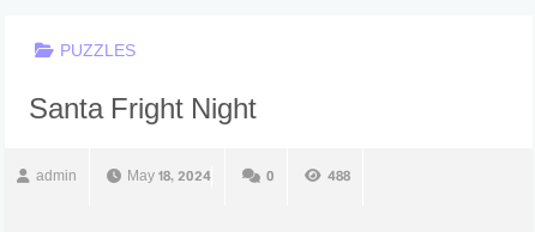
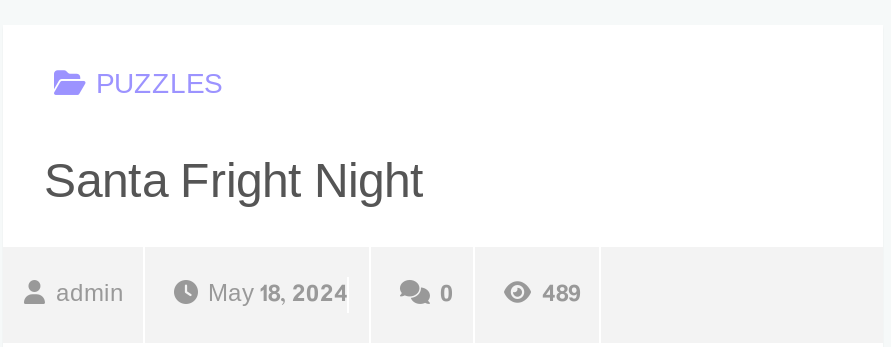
- 488
+ 489
